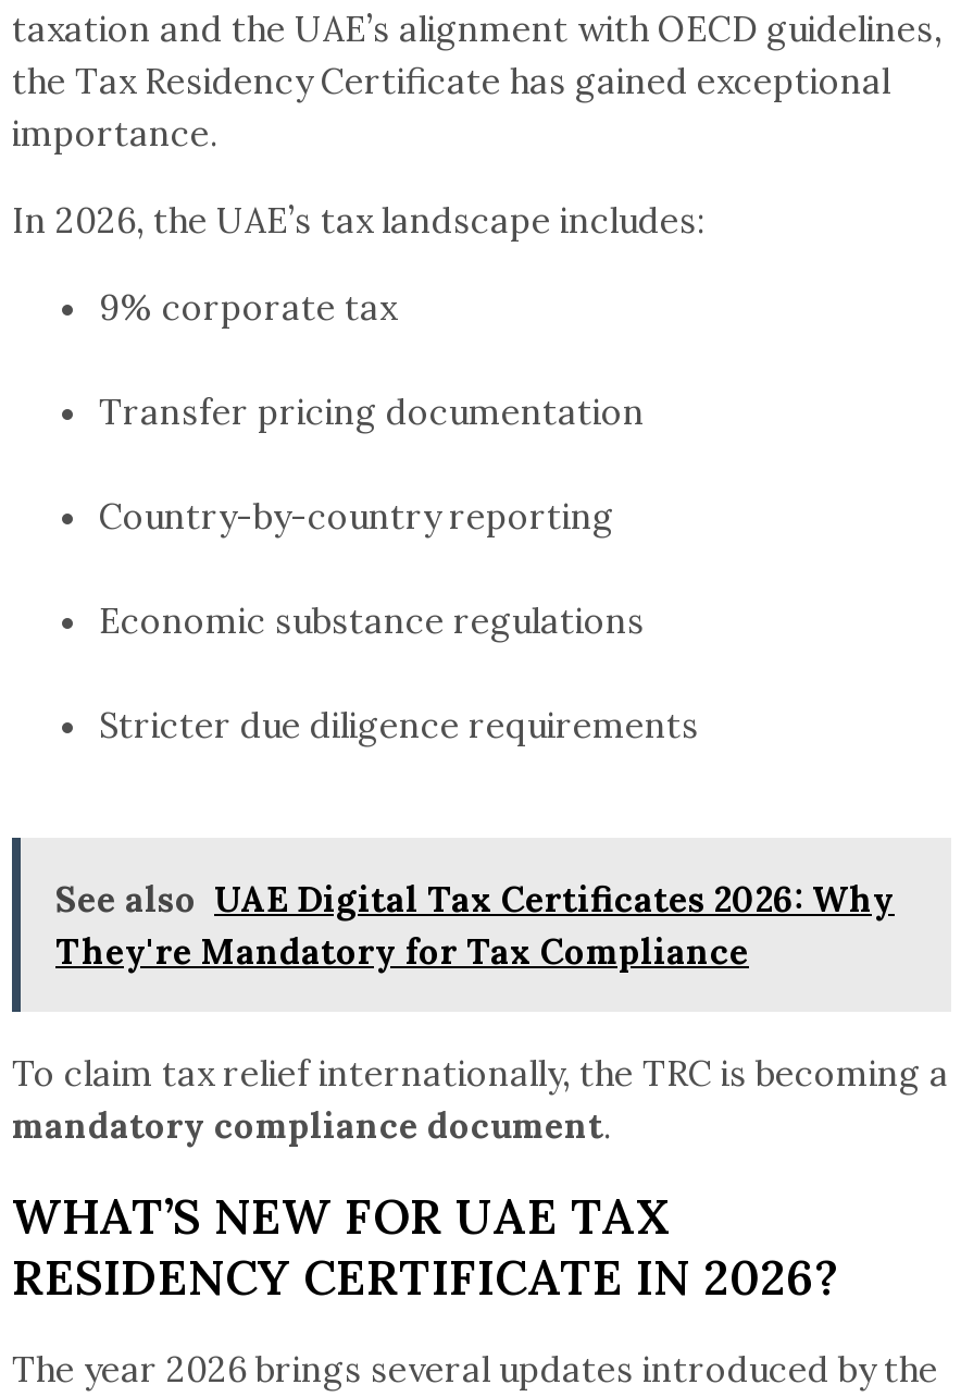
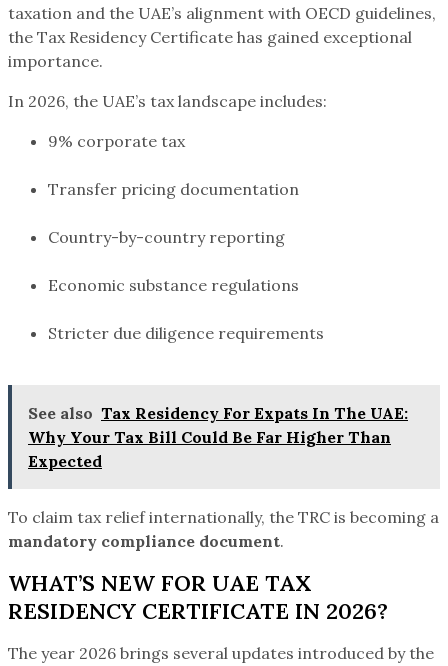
- See also UAE Digital Tax Certificates 2026: Why
- They're Mandatory for Tax Compliance
+ See also Tax Residency For Expats In The UAE:
+ Why Your Tax Bill Could Be Far Higher Than
+ Expected
